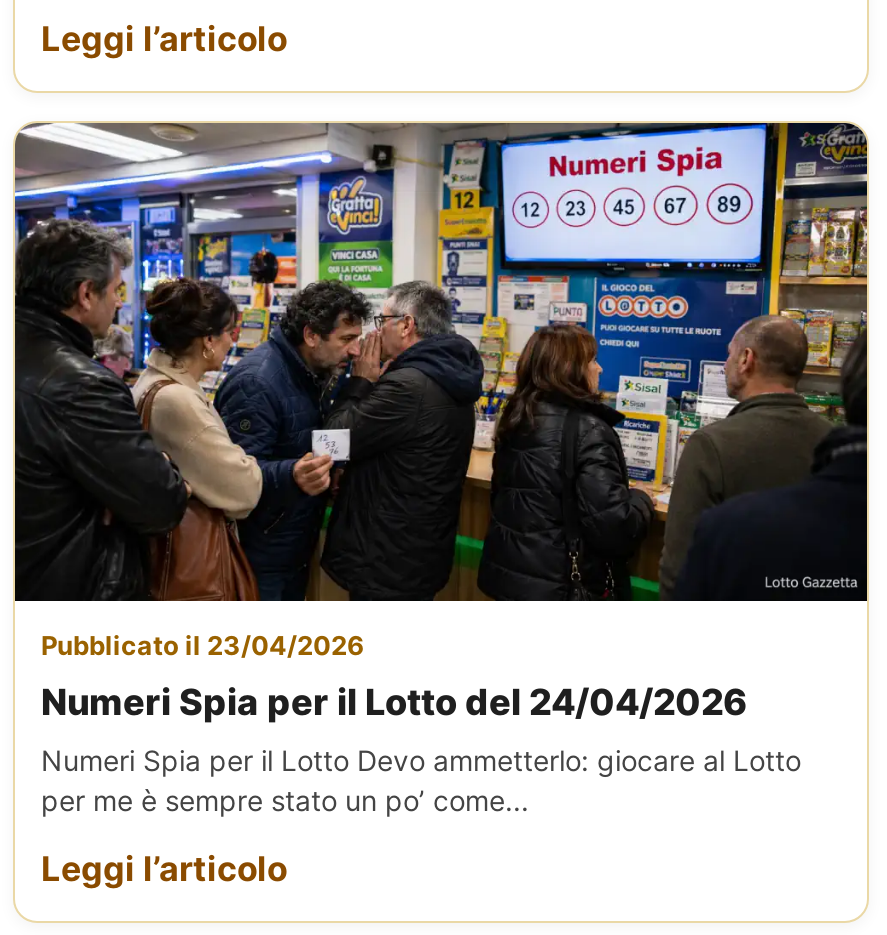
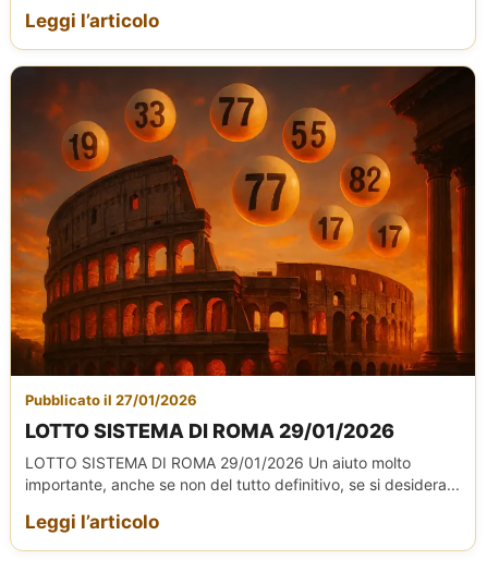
- [image]
- Pubblicato il 23/04/2026
+ [image]
+ Pubblicato il 27/01/2026

- Numeri Spia per il Lotto del 24/04/2026
+ LOTTO SISTEMA DI ROMA 29/01/2026

- Numeri Spia per il Lotto Devo ammetterlo: giocare al Lotto
- per me è sempre stato un po’ come...
+ LOTTO SISTEMA DI ROMA 29/01/2026 Un aiuto molto
+ importante, anche se non del tutto definitivo, se si desidera...
